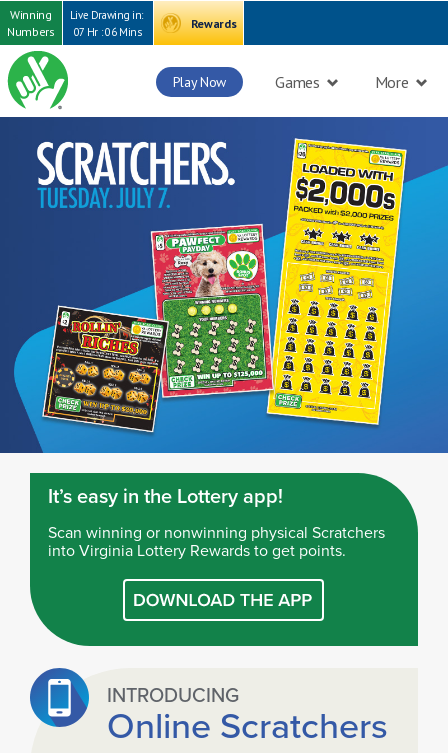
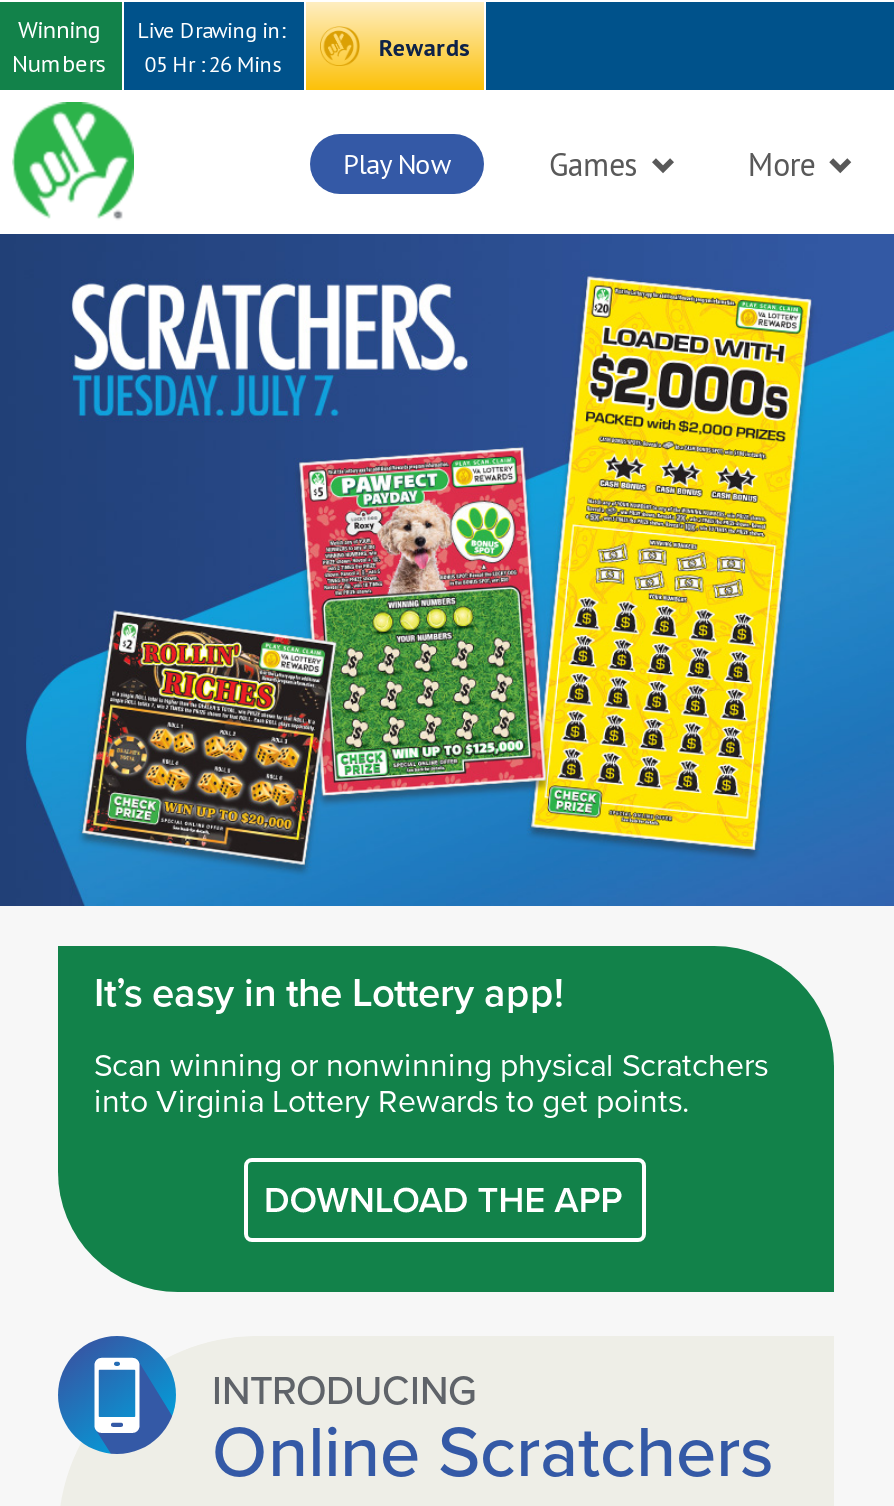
- Numbers 07 Hr : 06 Mins
+ Numbers 05 Hr : 26 Mins
